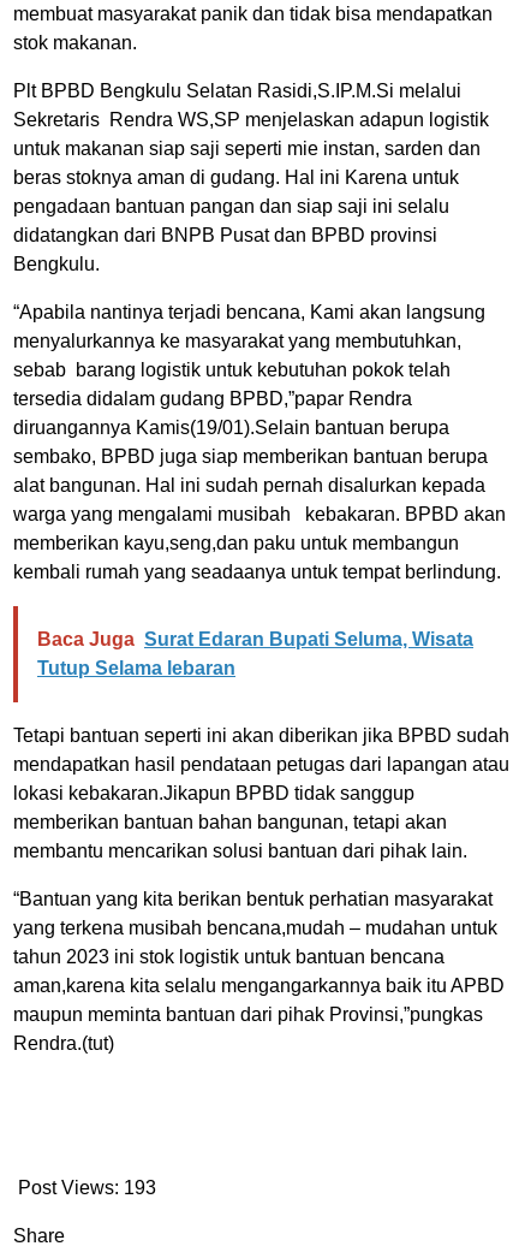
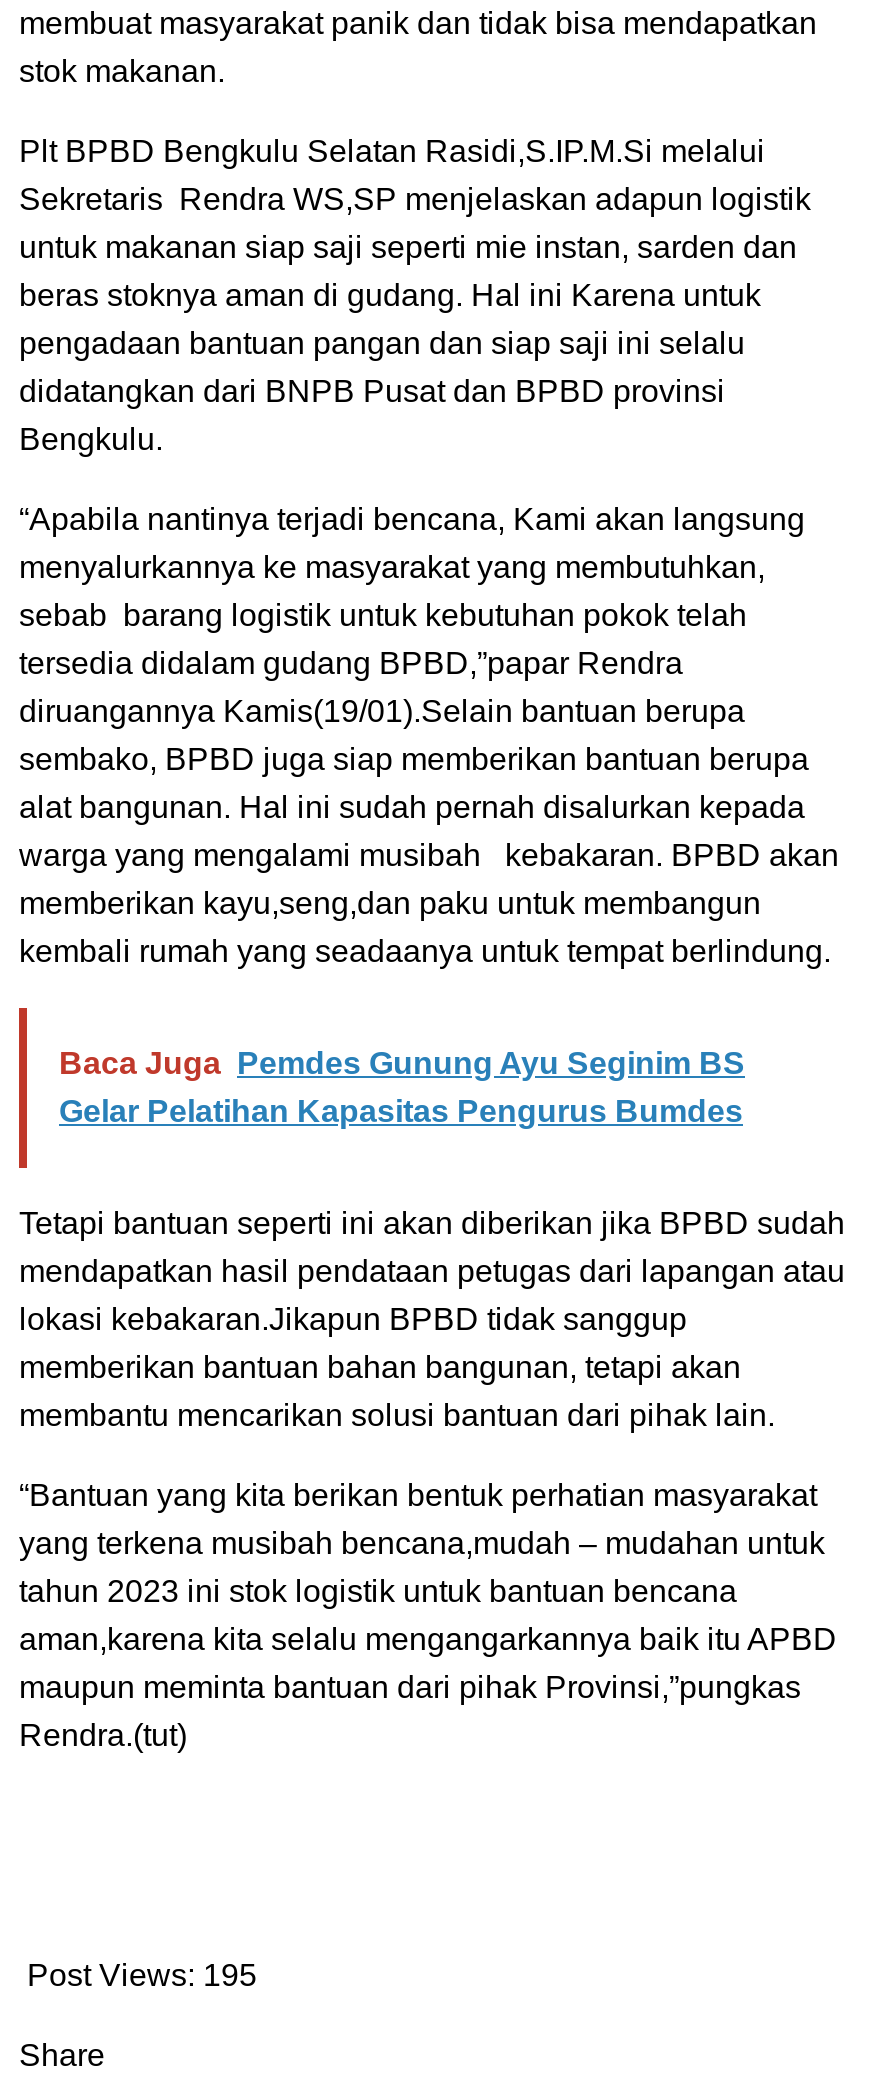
- Baca Juga Surat Edaran Bupati Seluma, Wisata
- Tutup Selama lebaran
+ Baca Juga Pemdes Gunung Ayu Seginim BS
+ Gelar Pelatihan Kapasitas Pengurus Bumdes

- Post Views: 193
+ Post Views: 195
